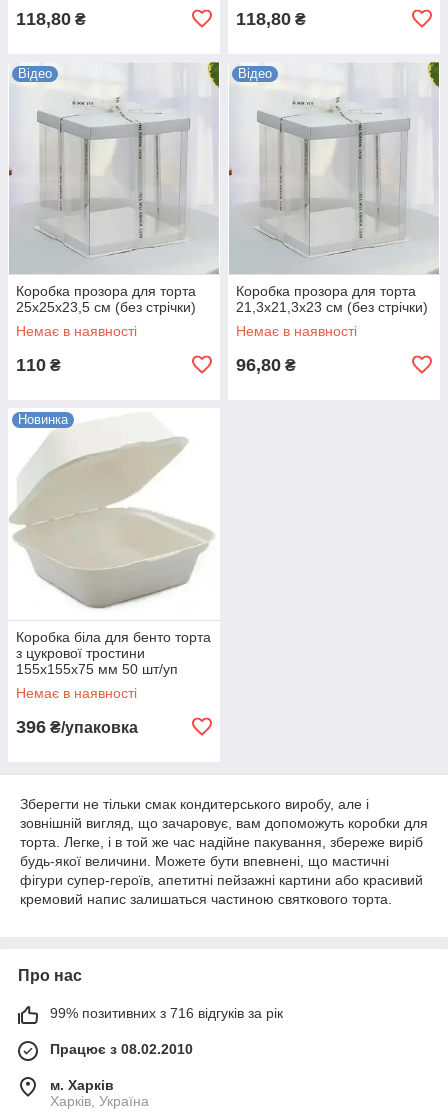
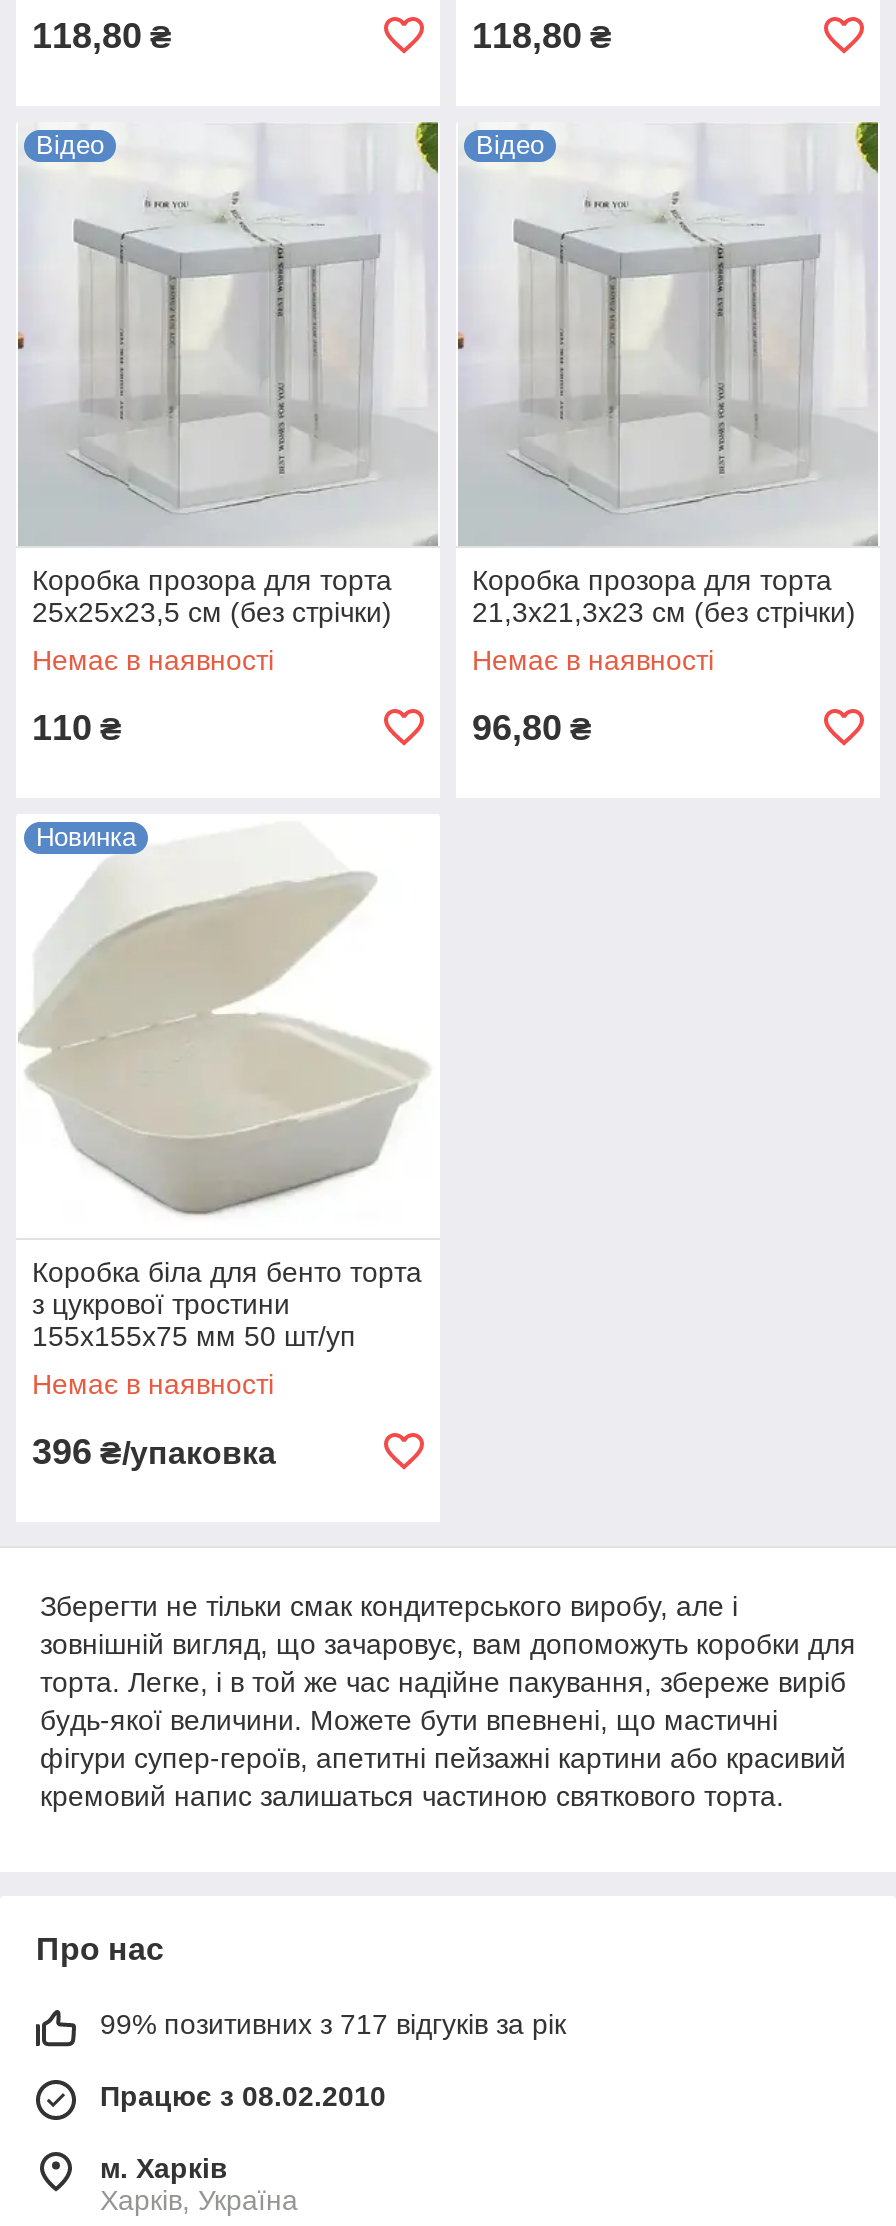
- 99% позитивних з 716 відгуків за рік
+ 99% позитивних з 717 відгуків за рік
